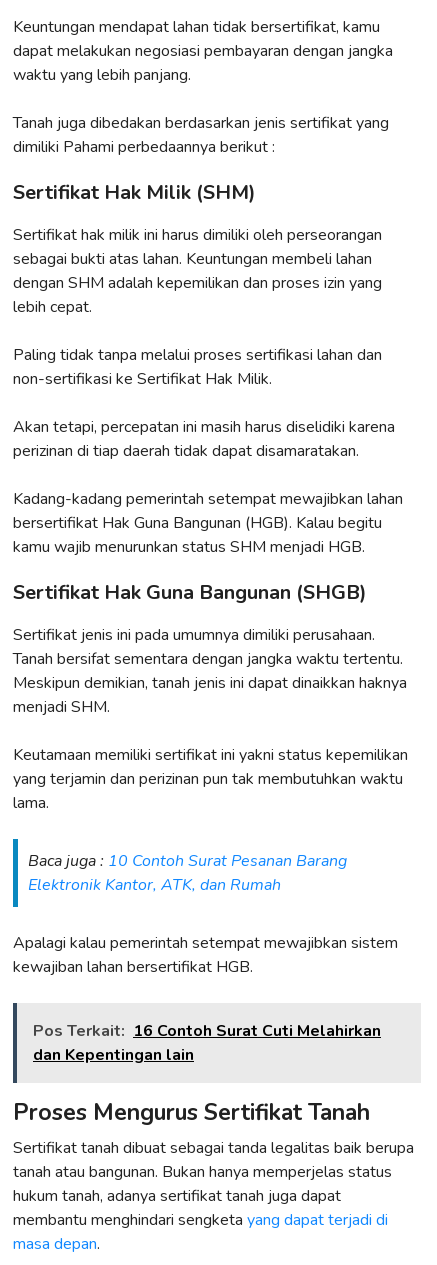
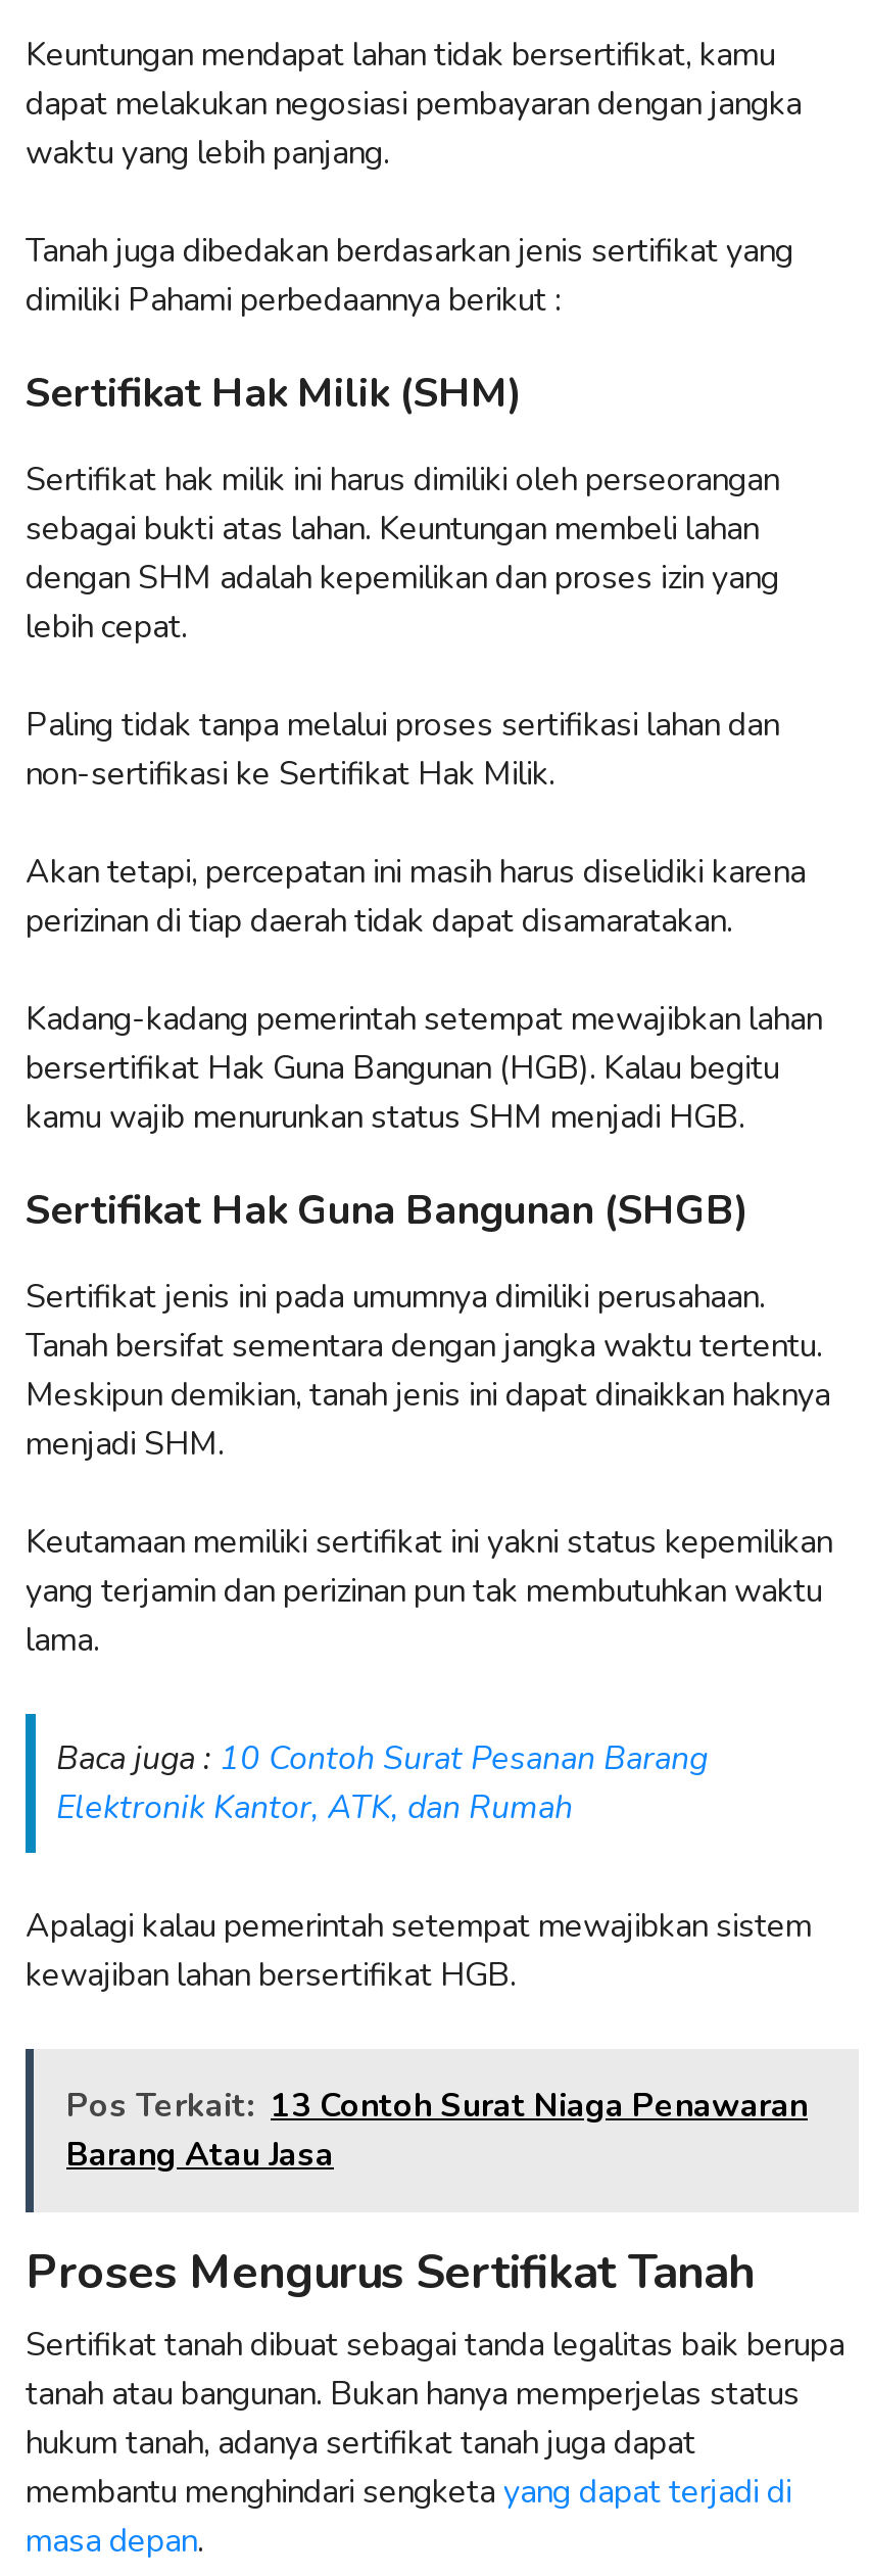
- Pos Terkait: 16 Contoh Surat Cuti Melahirkan
- dan Kepentingan lain
+ Pos Terkait: 13 Contoh Surat Niaga Penawaran
+ Barang Atau Jasa
